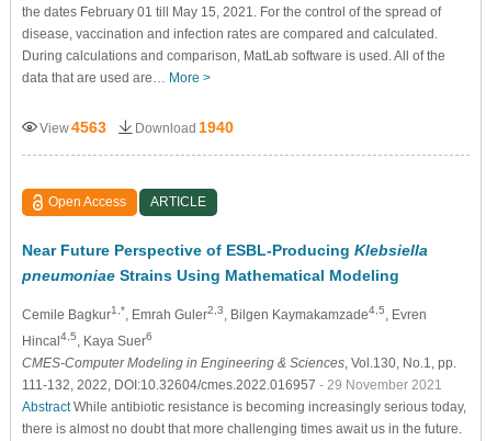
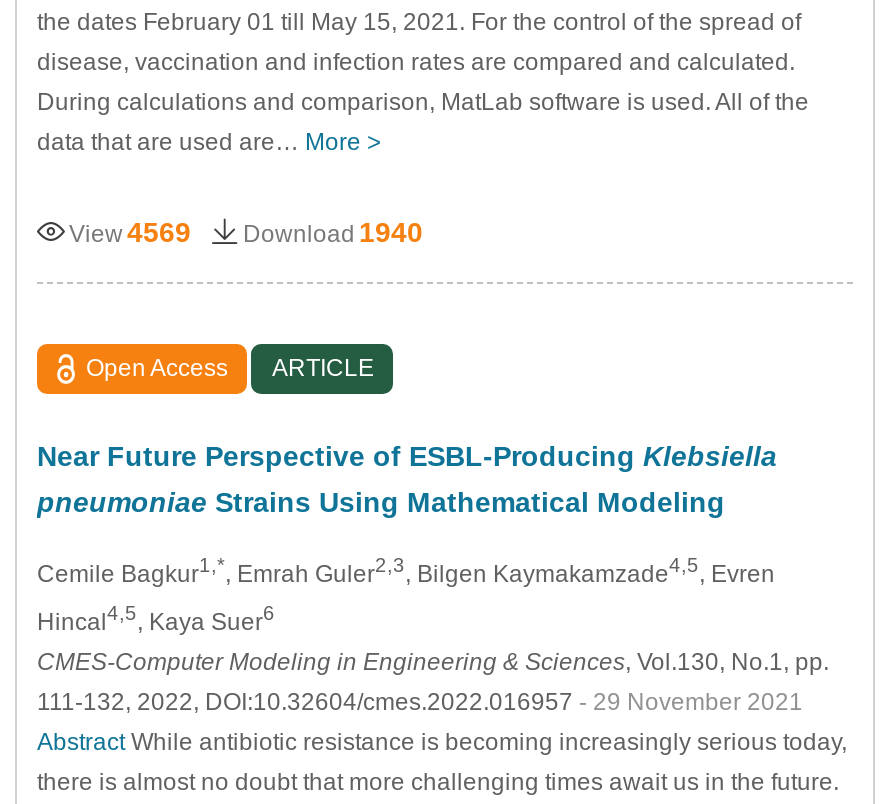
- View 4563 Download 1940
+ View 4569 Download 1940
